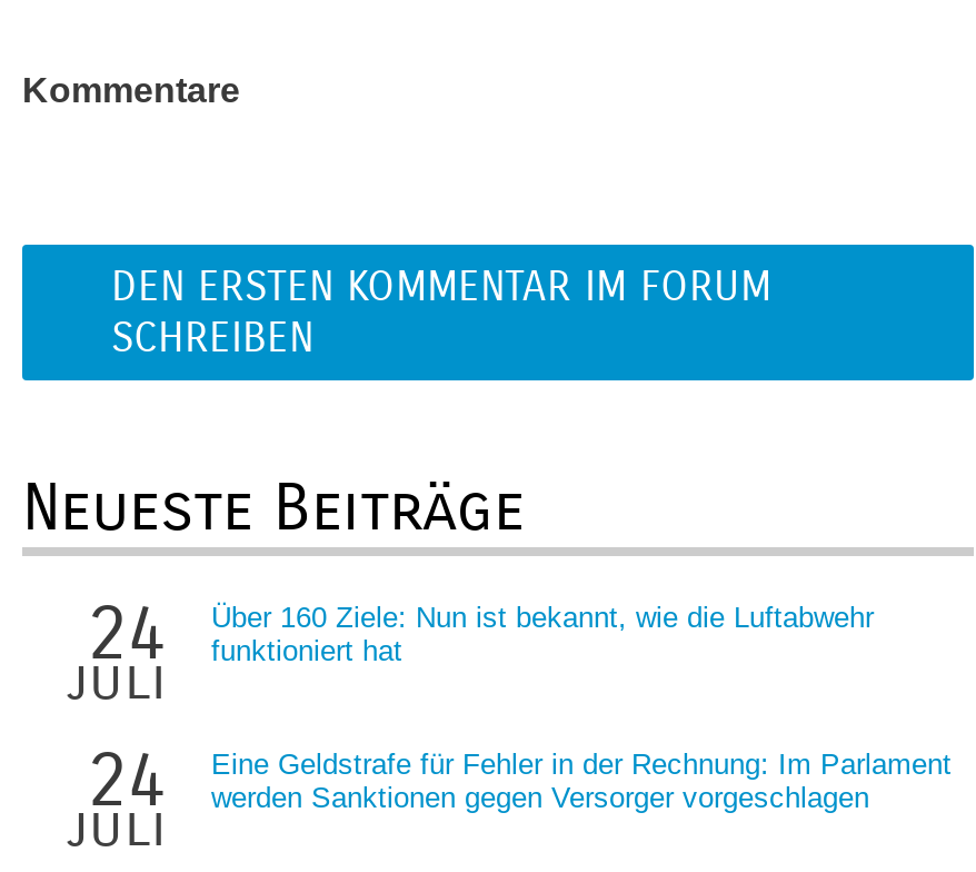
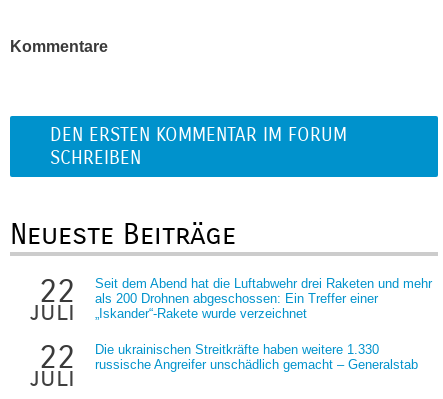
- 24
+ 22

- Über 160 Ziele: Nun ist bekannt, wie die Luftabwehr
- funktioniert hat
- 24
+ Seit dem Abend hat die Luftabwehr drei Raketen und mehr
+ als 200 Drohnen abgeschossen: Ein Treffer einer
+ „Iskander“-Rakete wurde verzeichnet
+ 22

- Eine Geldstrafe für Fehler in der Rechnung: Im Parlament
- werden Sanktionen gegen Versorger vorgeschlagen
+ Die ukrainischen Streitkräfte haben weitere 1.330
+ russische Angreifer unschädlich gemacht – Generalstab
